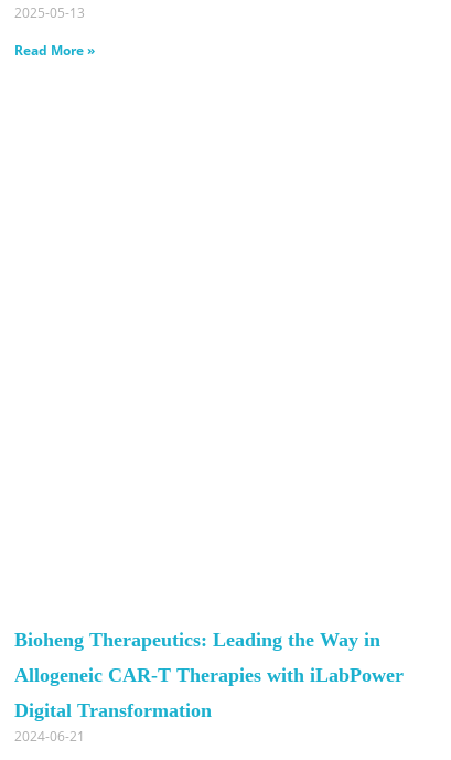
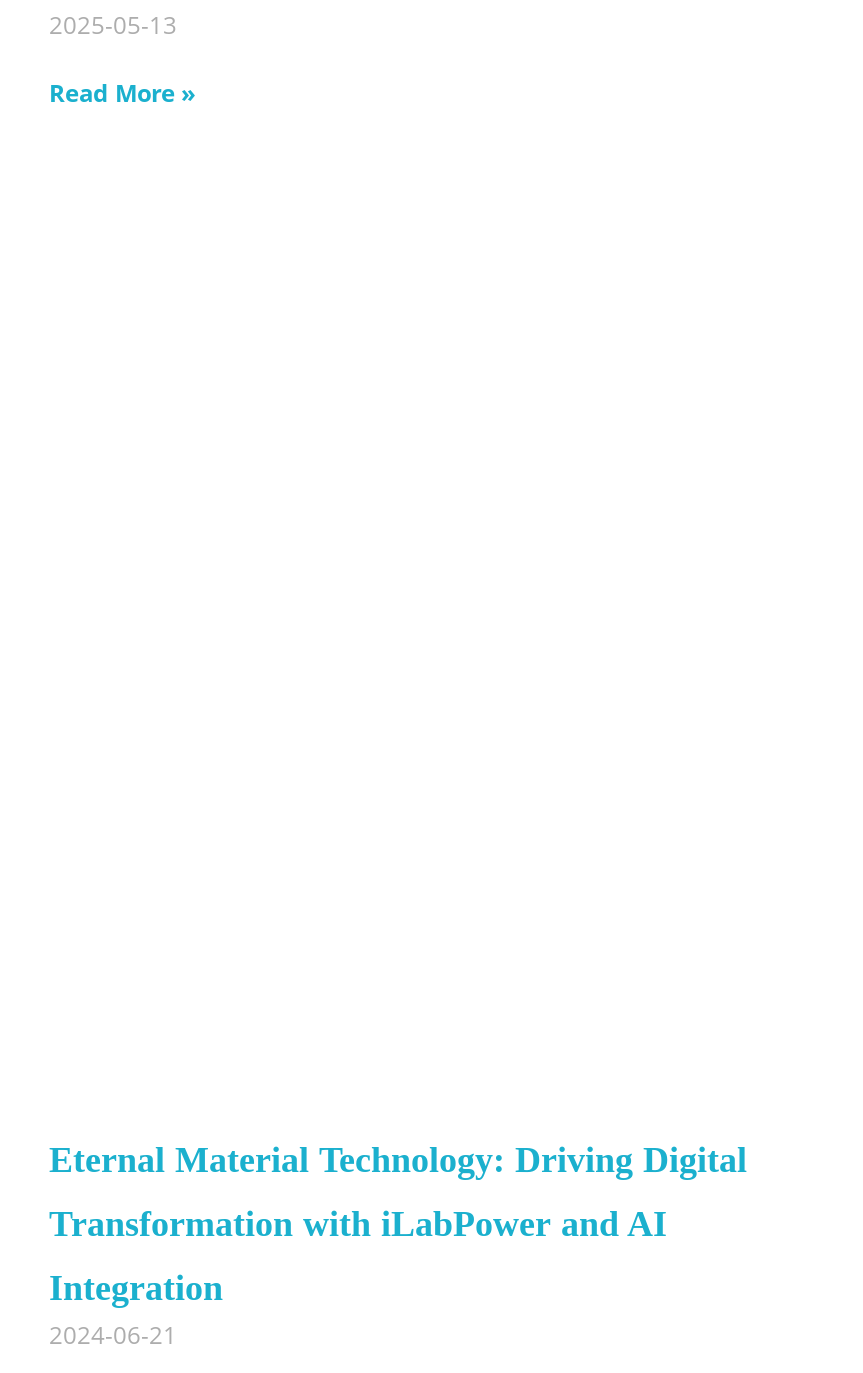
- Bioheng Therapeutics: Leading the Way in
+ Eternal Material Technology: Driving Digital

- Allogeneic CAR-T Therapies with iLabPower
+ Transformation with iLabPower and AI

- Digital Transformation
+ Integration
